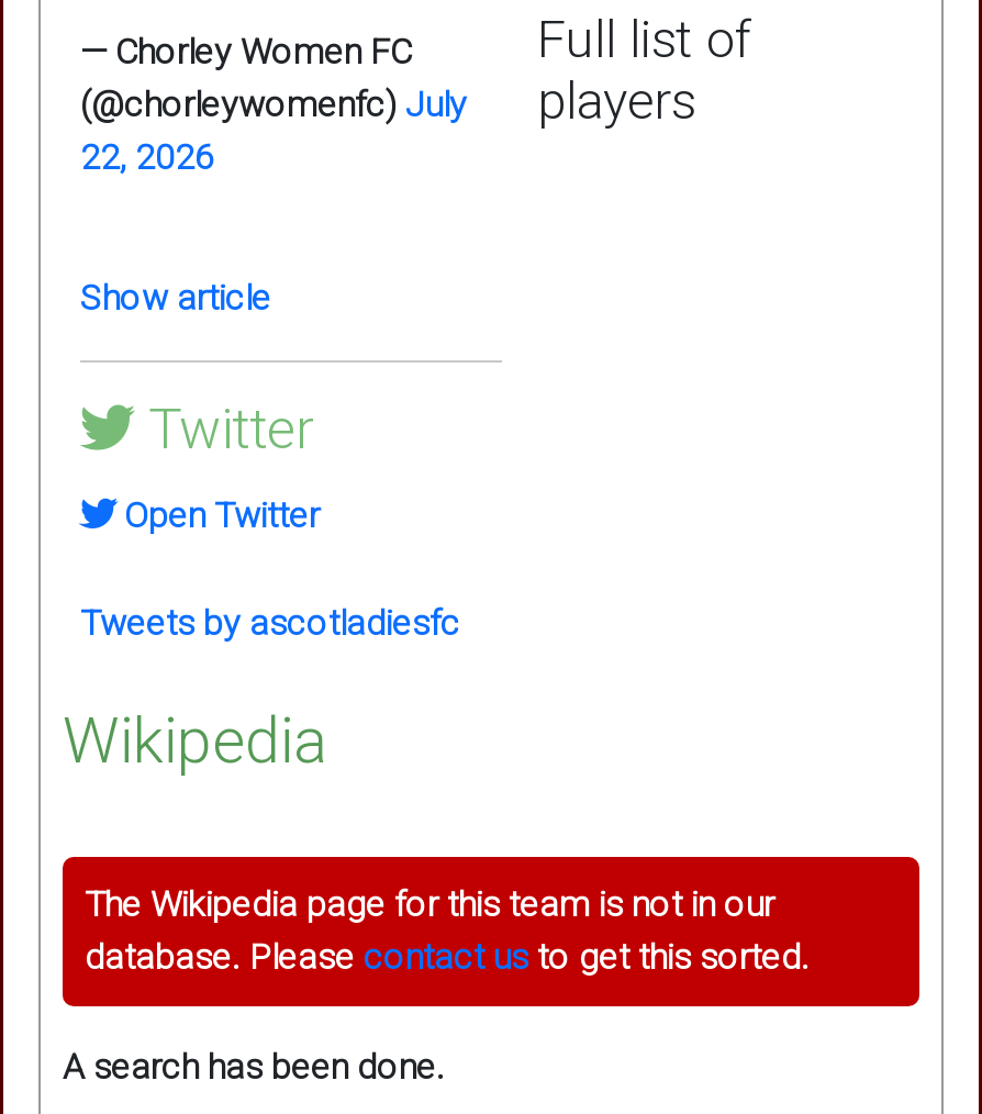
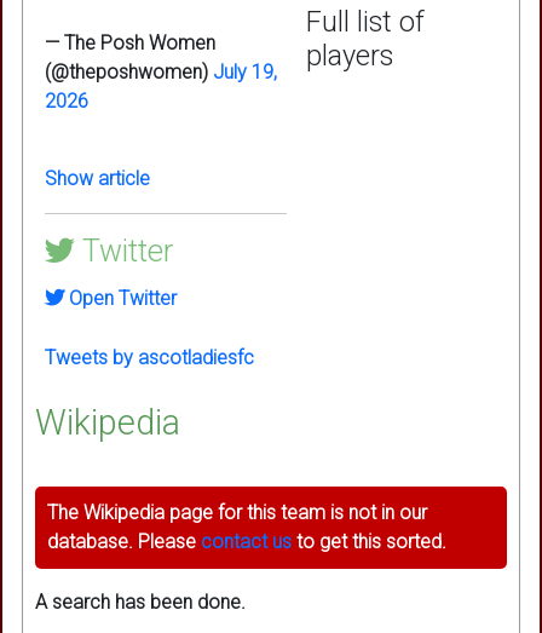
- — Chorley Women FC
- (@chorleywomenfc) July
- 22, 2026
+ — The Posh Women
+ (@theposhwomen) July 19,
+ 2026
